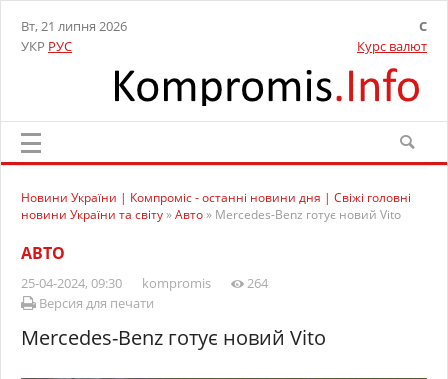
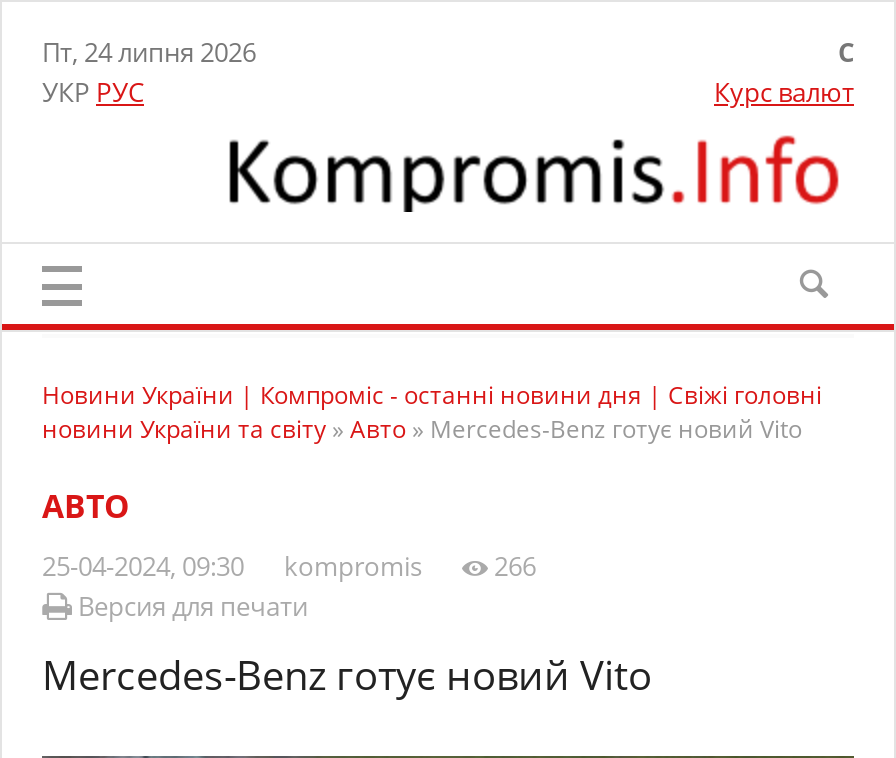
- Вт, 21 липня 2026
+ Пт, 24 липня 2026

- 25-04-2024, 09:30 kompromis 264
+ 25-04-2024, 09:30 kompromis 266
